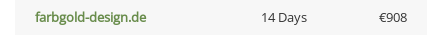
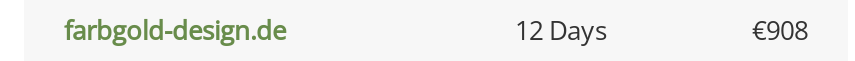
- 14 Days
+ 12 Days
